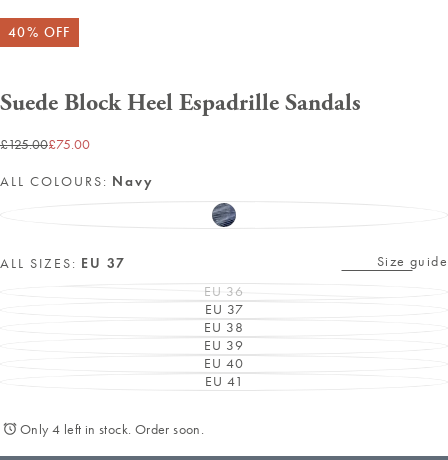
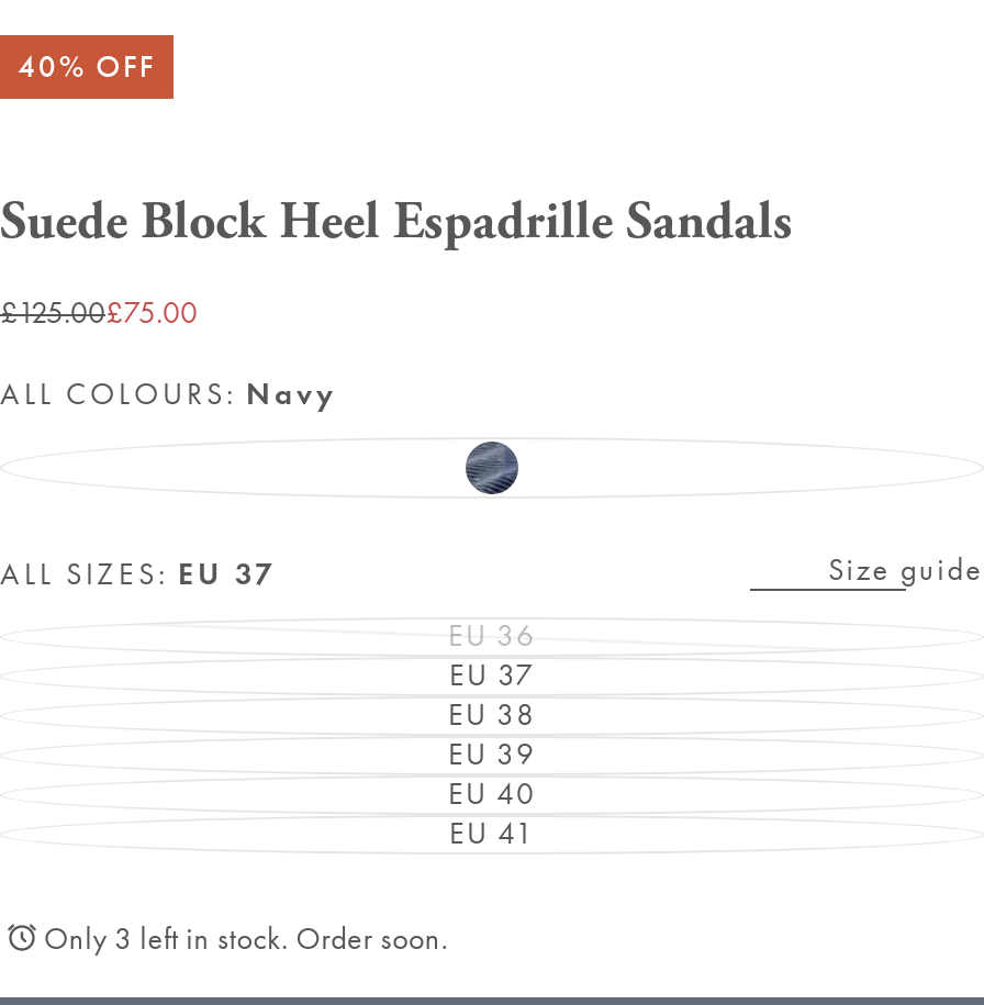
- Only 4 left in stock. Order soon.
+ Only 3 left in stock. Order soon.
